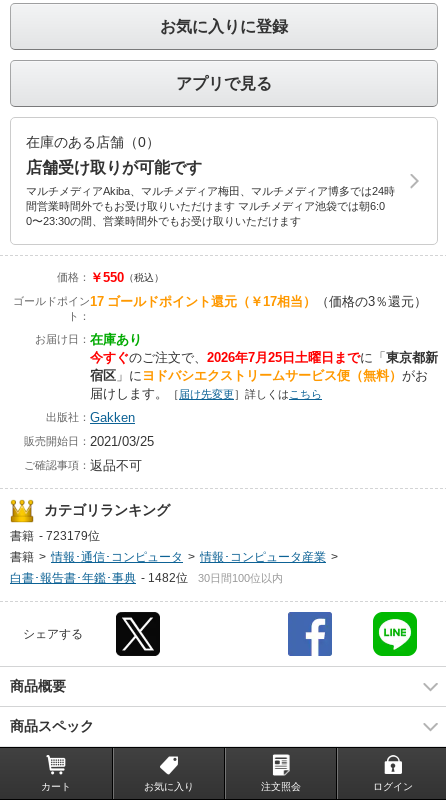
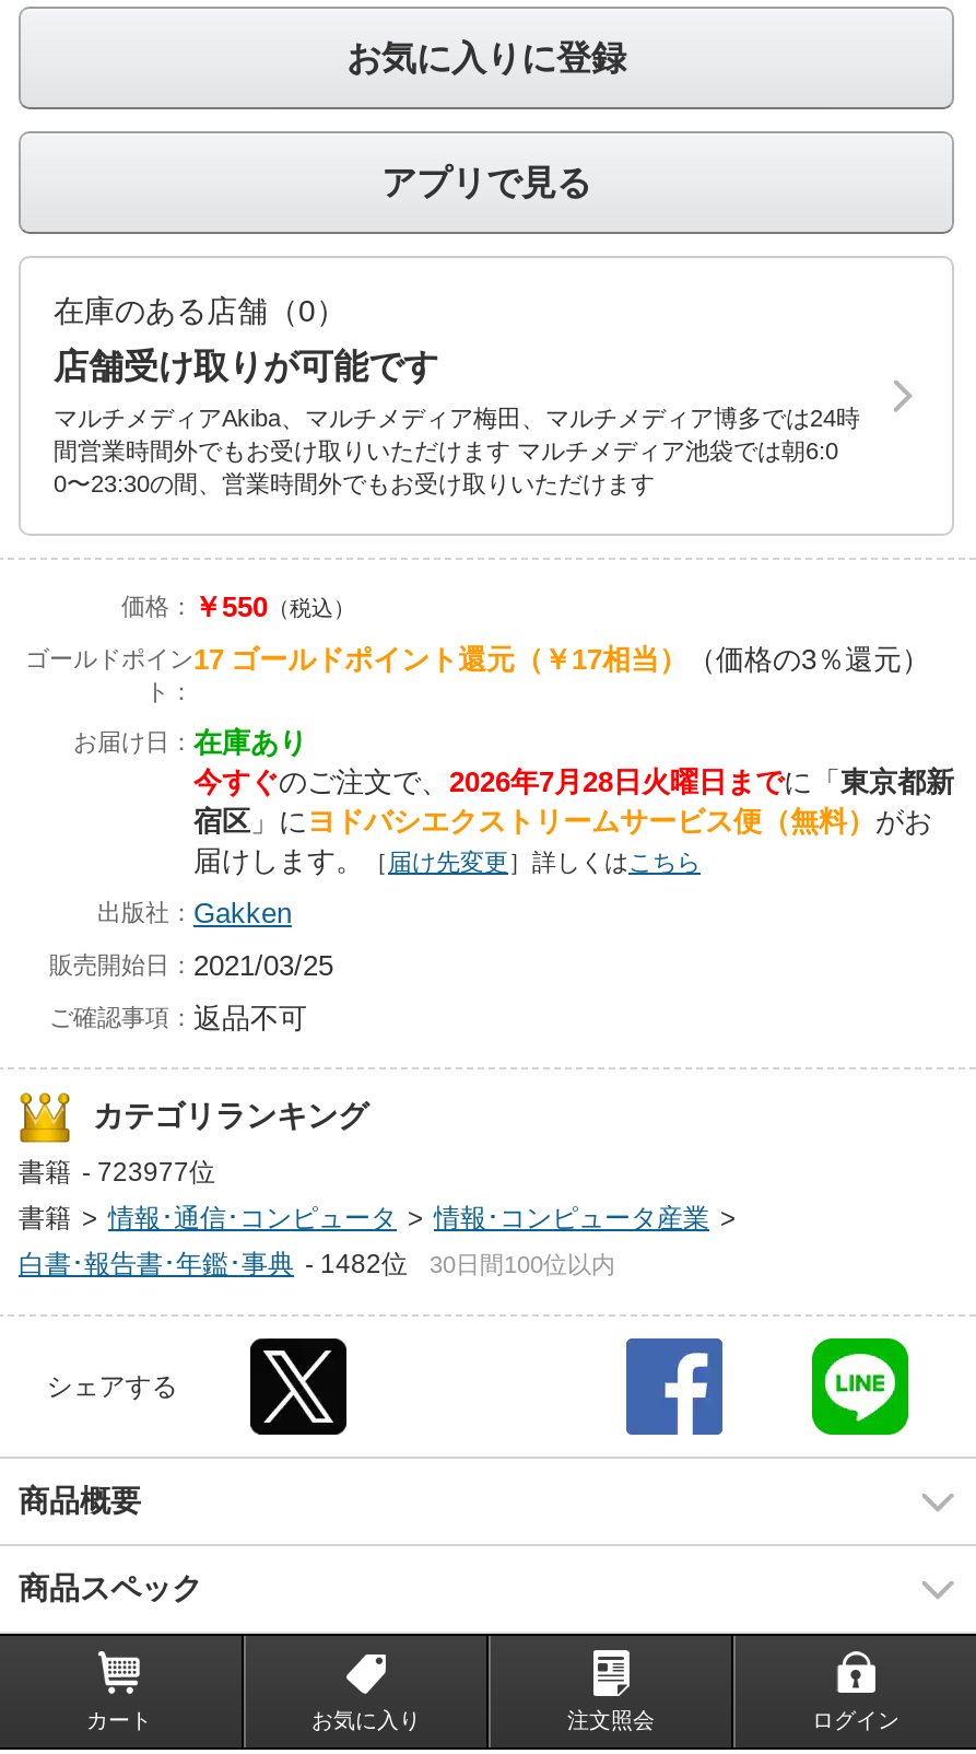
- 今すぐのご注文で、2026年7月25日土曜日までに「東京都新
+ 今すぐのご注文で、2026年7月28日火曜日までに「東京都新

- 書籍 - 723179位
+ 書籍 - 723977位
